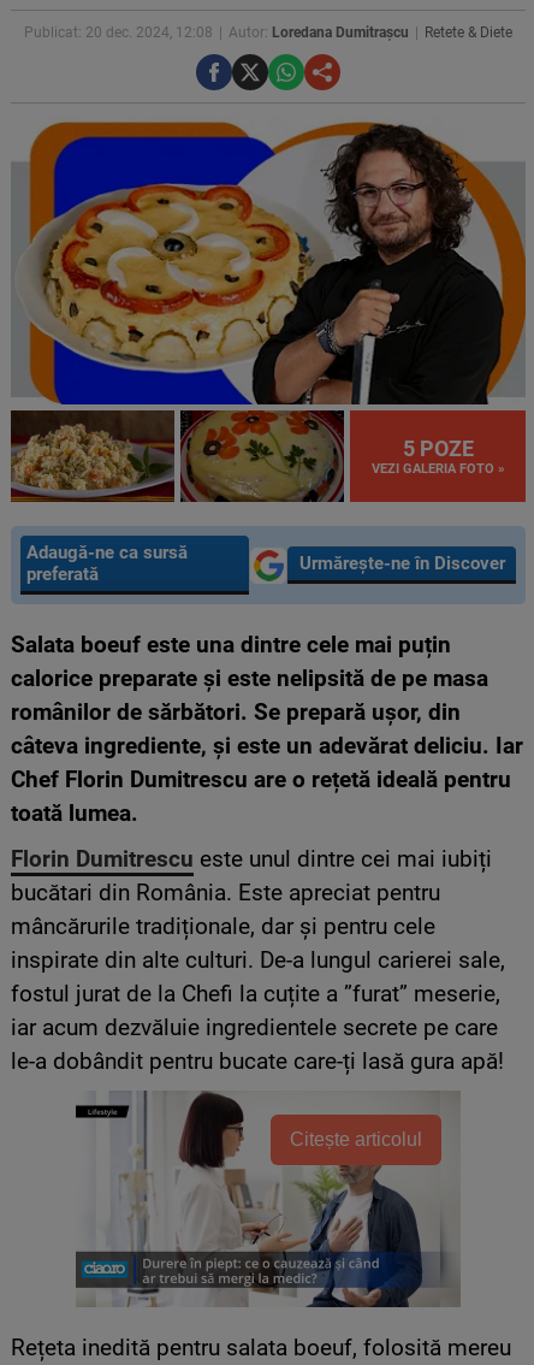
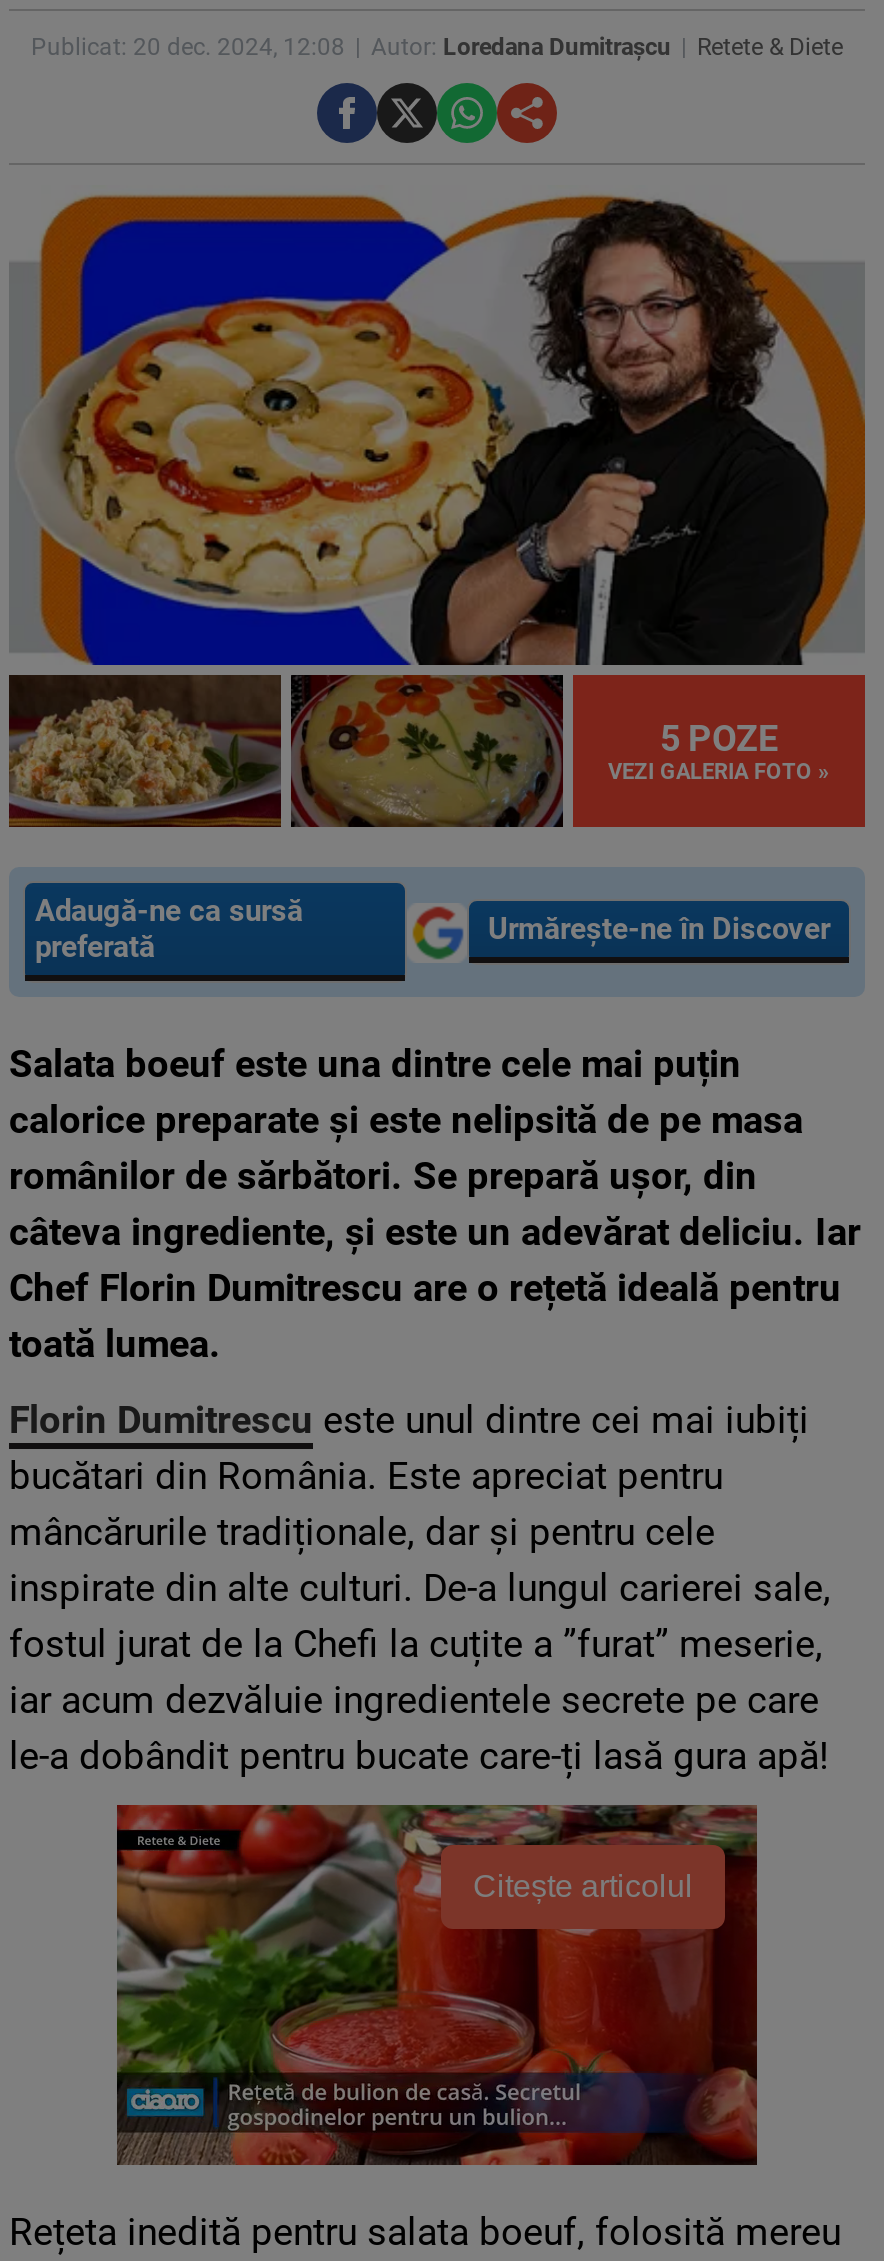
- [image]
+ [image]
